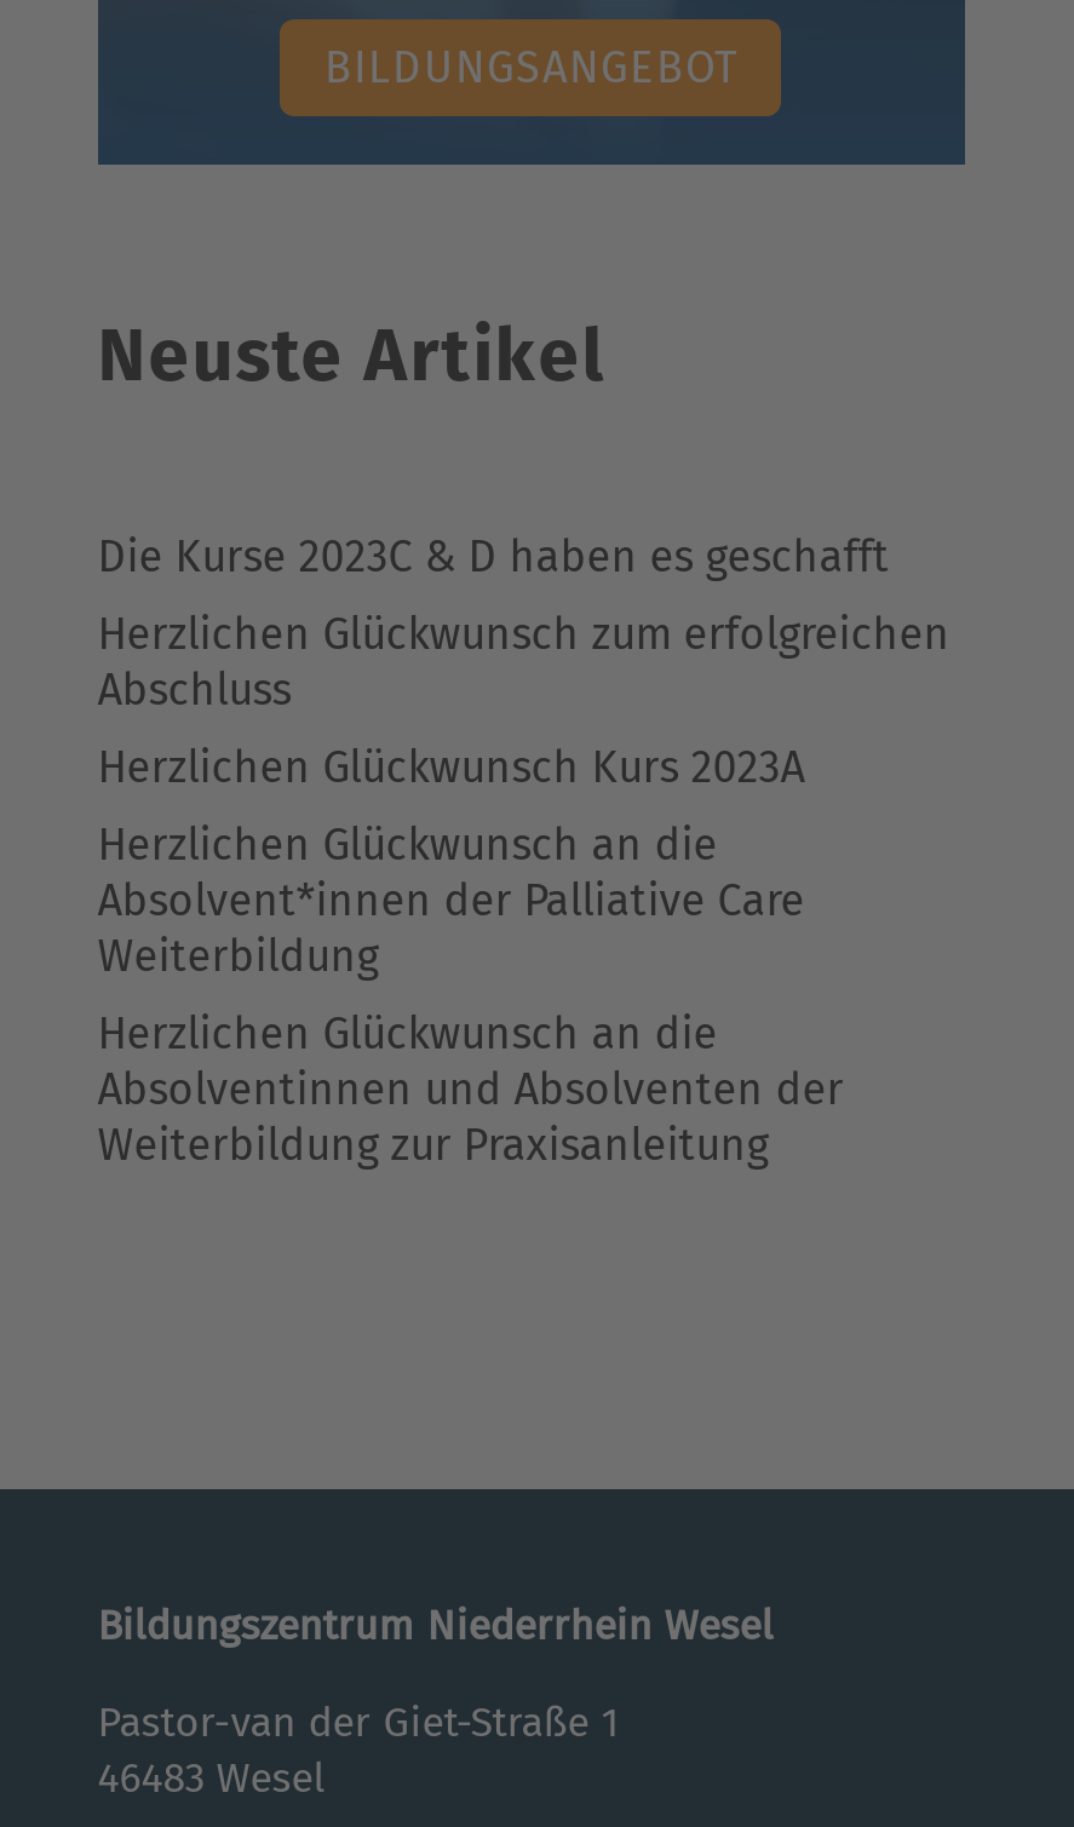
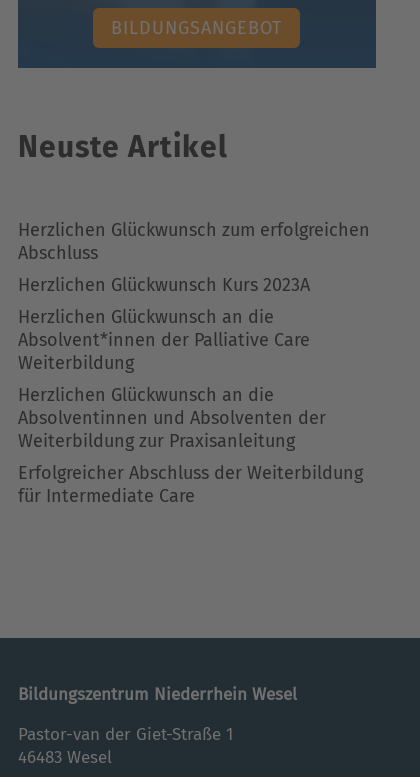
- Die Kurse 2023C & D haben es geschafft

moved up: Herzlichen Glückwunsch zum erfolgreichen | Abschluss | Herzlichen Glückwunsch Kurs 2023A | ... | Absolventinnen und Absolventen der | Weiterbildung zur Praxisanleitung

+ Erfolgreicher Abschluss der Weiterbildung
+ für Intermediate Care
